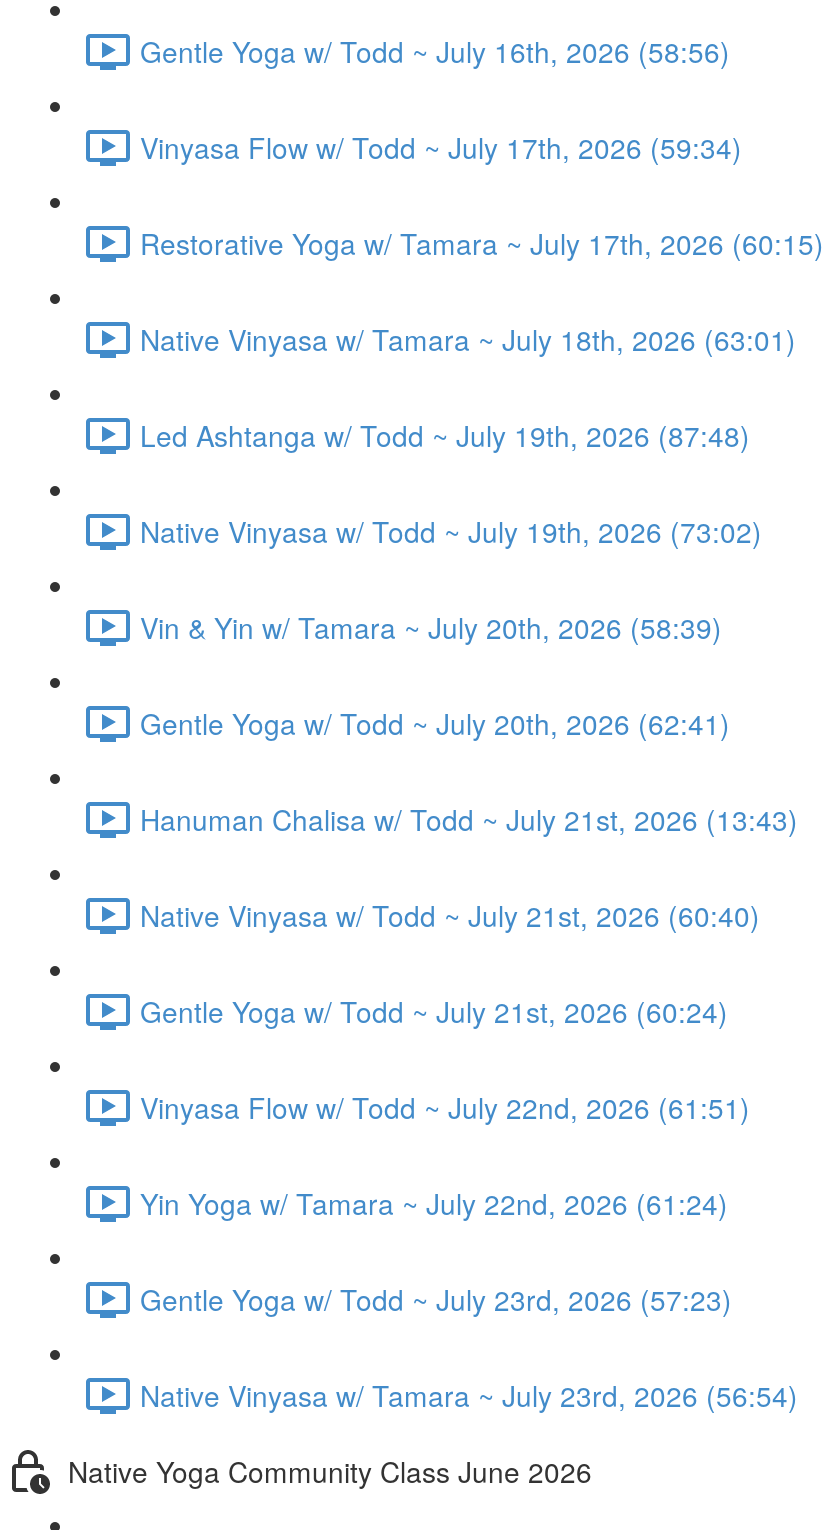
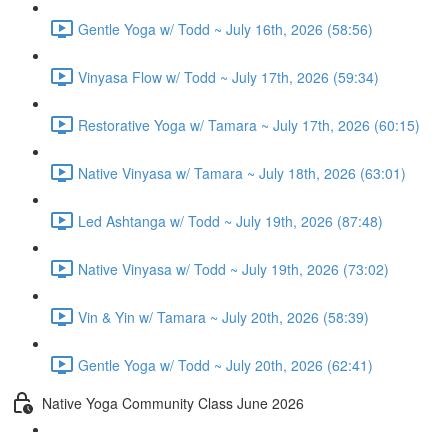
- Hanuman Chalisa w/ Todd ~ July 21st, 2026 (13:43)
- Native Vinyasa w/ Todd ~ July 21st, 2026 (60:40)
- Gentle Yoga w/ Todd ~ July 21st, 2026 (60:24)
- Vinyasa Flow w/ Todd ~ July 22nd, 2026 (61:51)
- Yin Yoga w/ Tamara ~ July 22nd, 2026 (61:24)
- Gentle Yoga w/ Todd ~ July 23rd, 2026 (57:23)
- Native Vinyasa w/ Tamara ~ July 23rd, 2026 (56:54)
